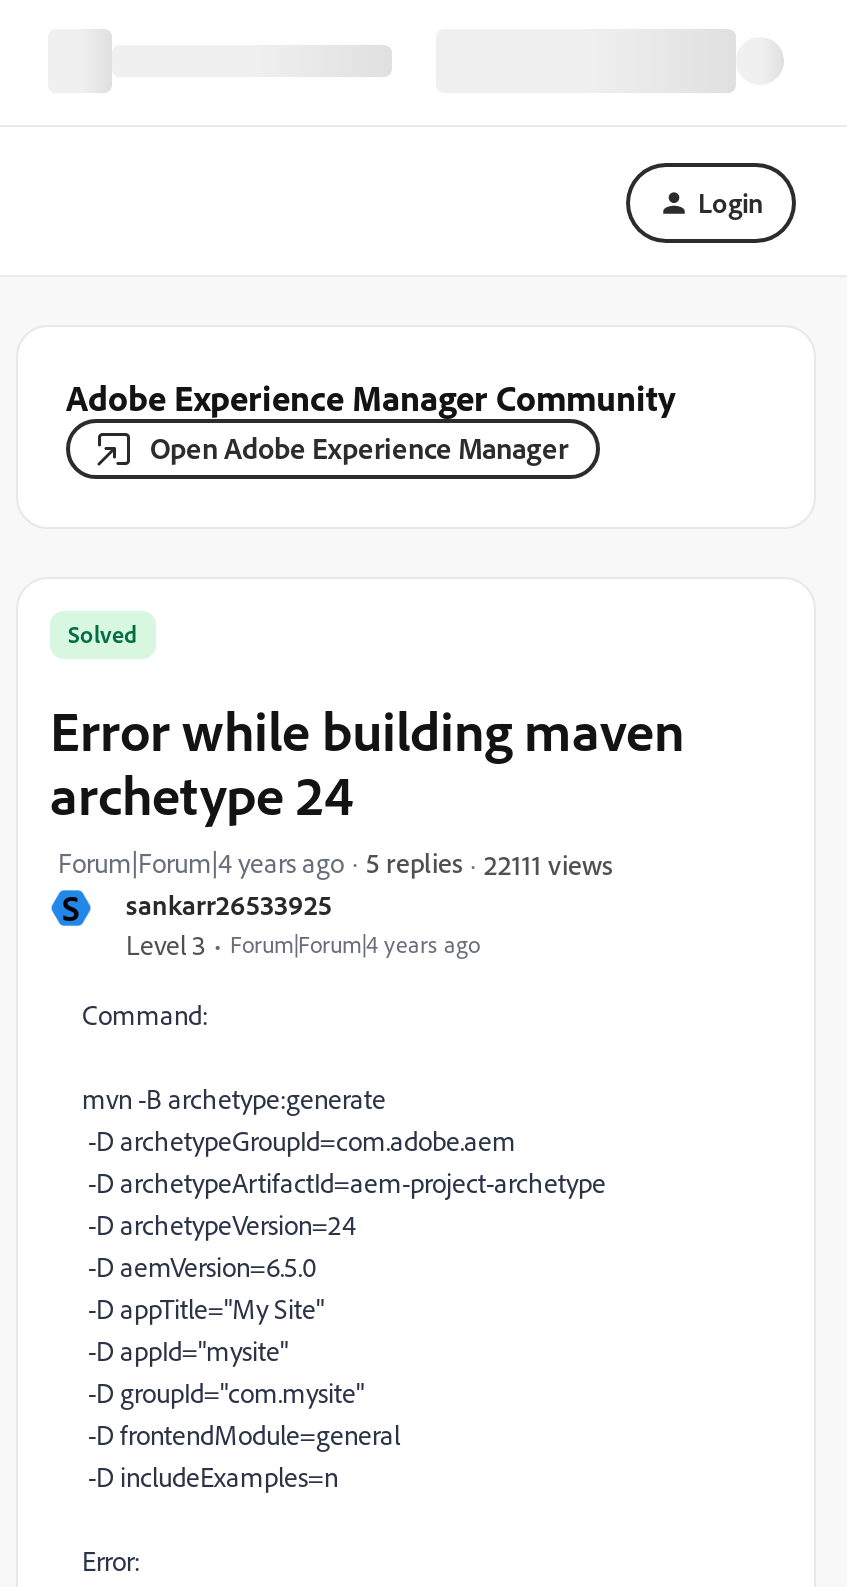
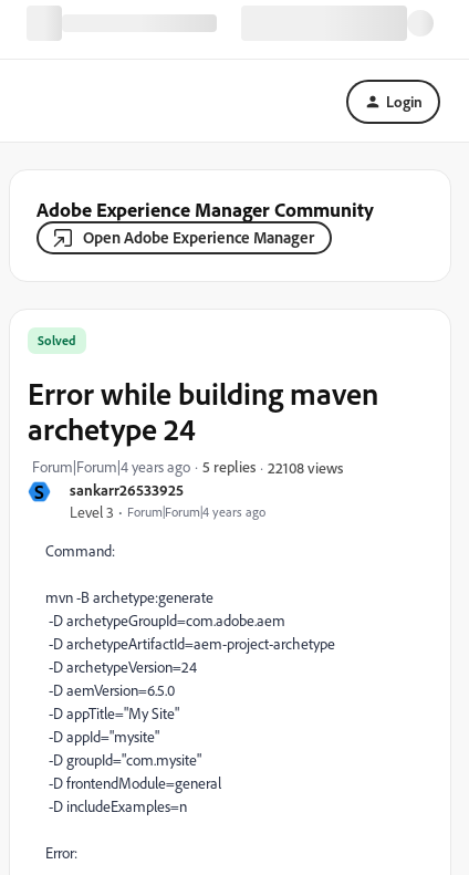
- 22111 views
+ 22108 views
